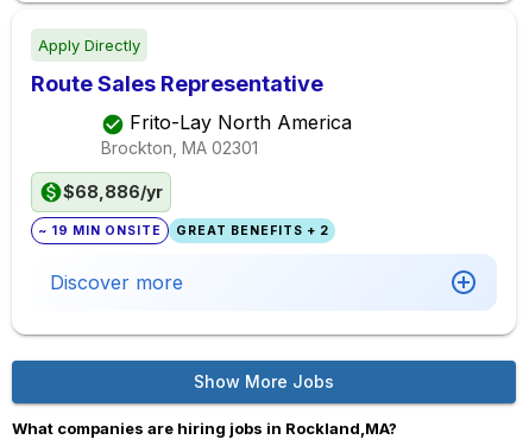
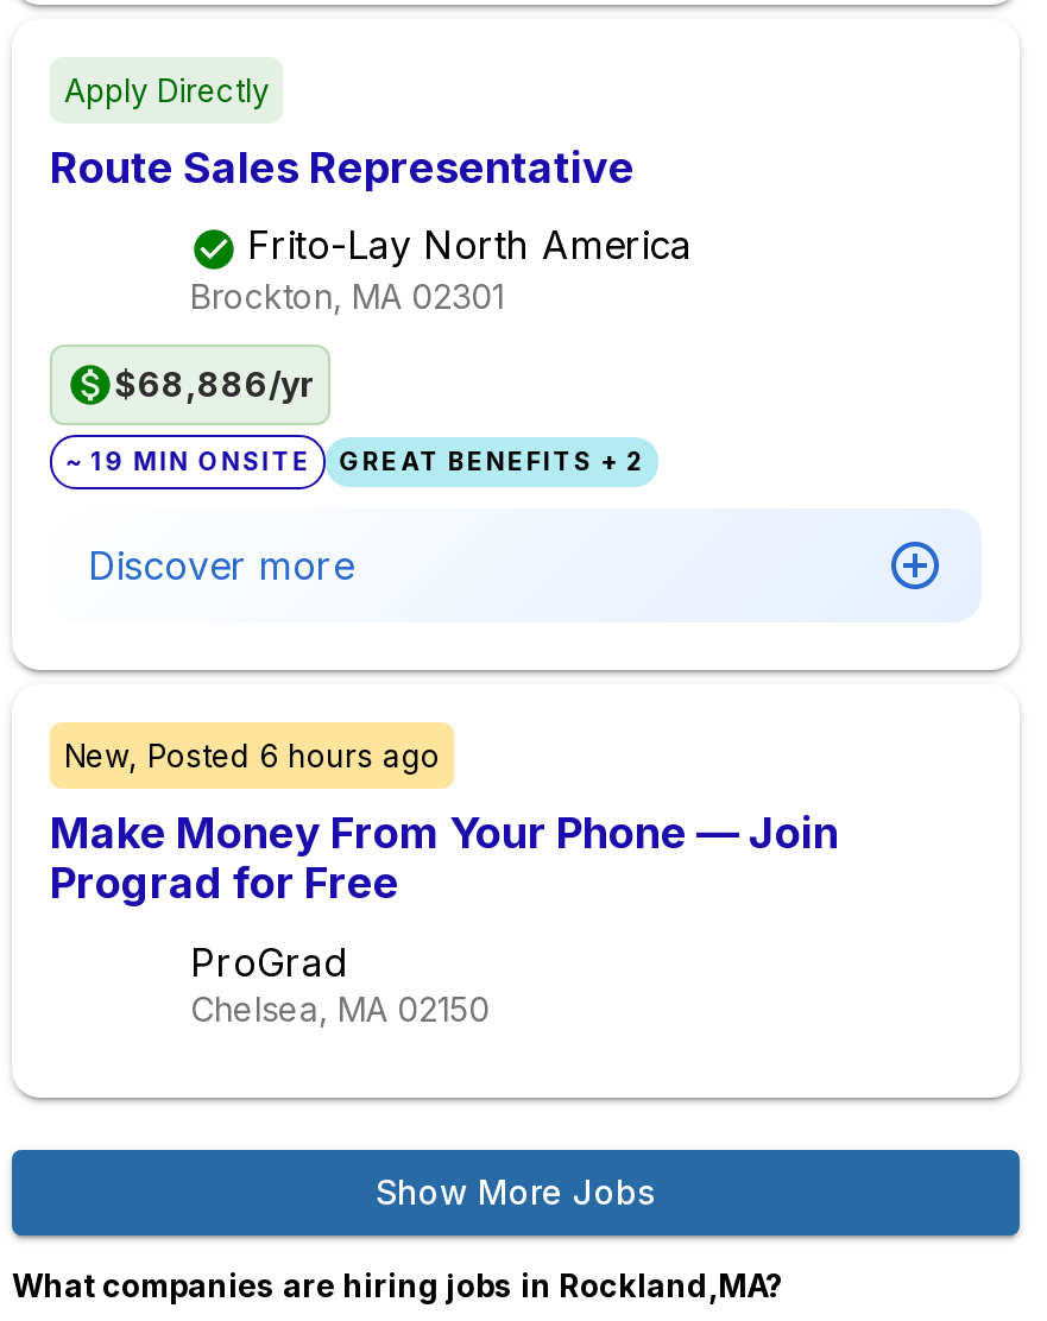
+ New, Posted 6 hours ago
+ Make Money From Your Phone — Join
+ Prograd for Free
+ ProGrad
+ Chelsea, MA 02150
